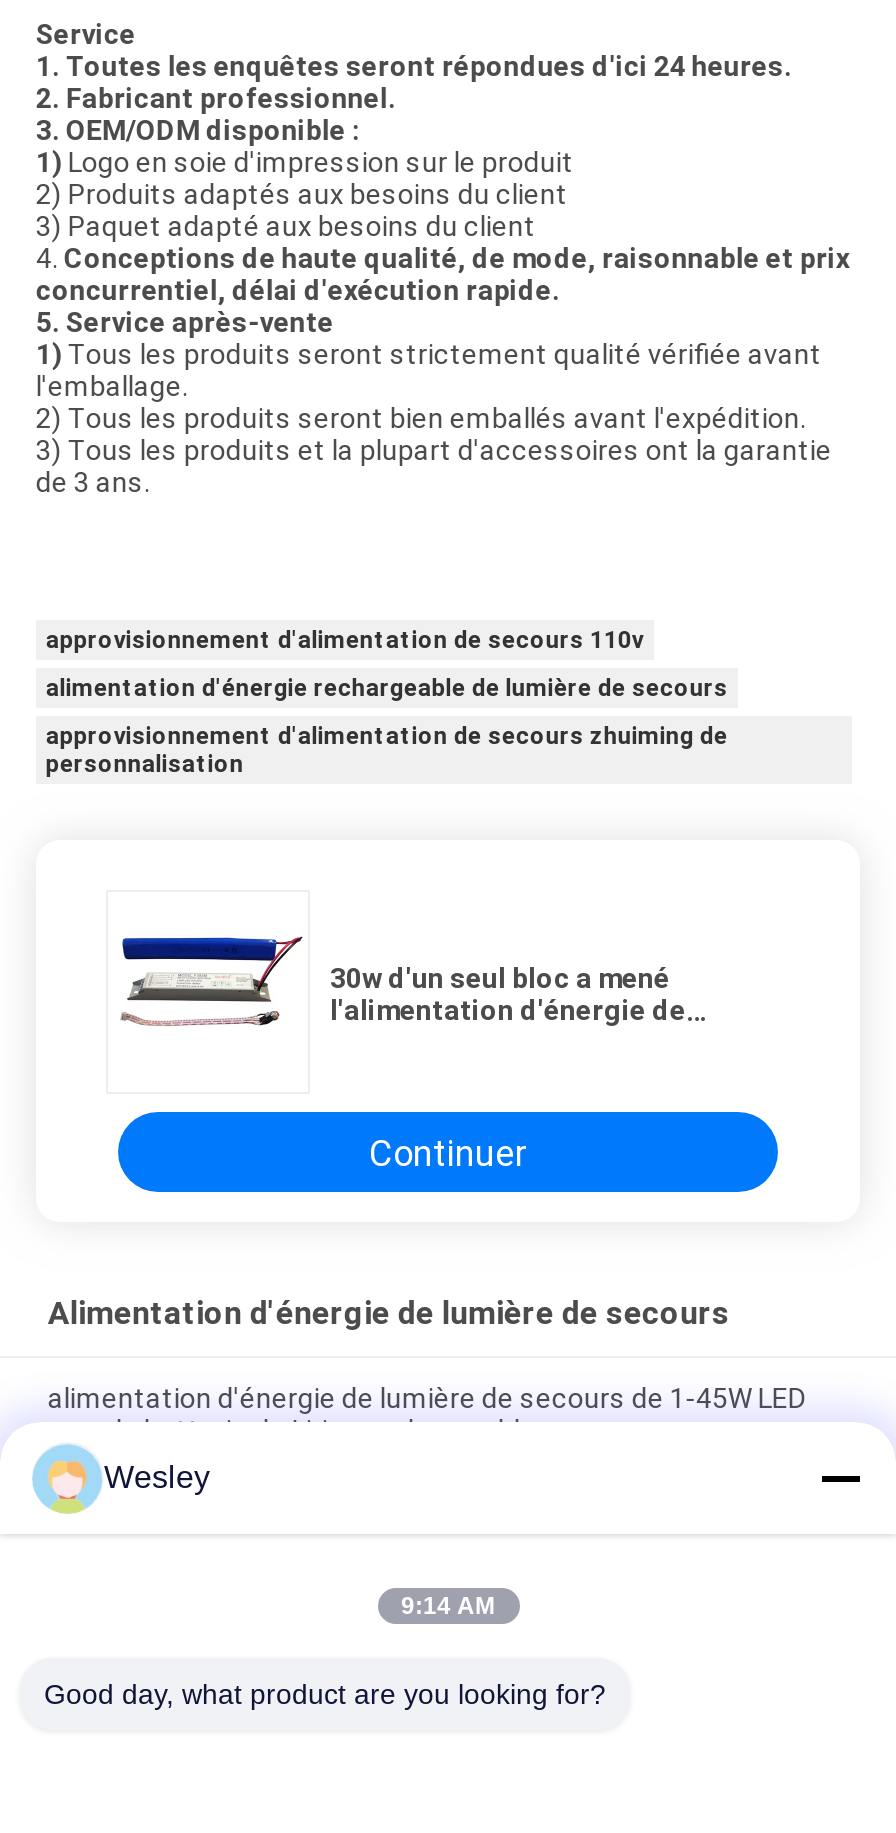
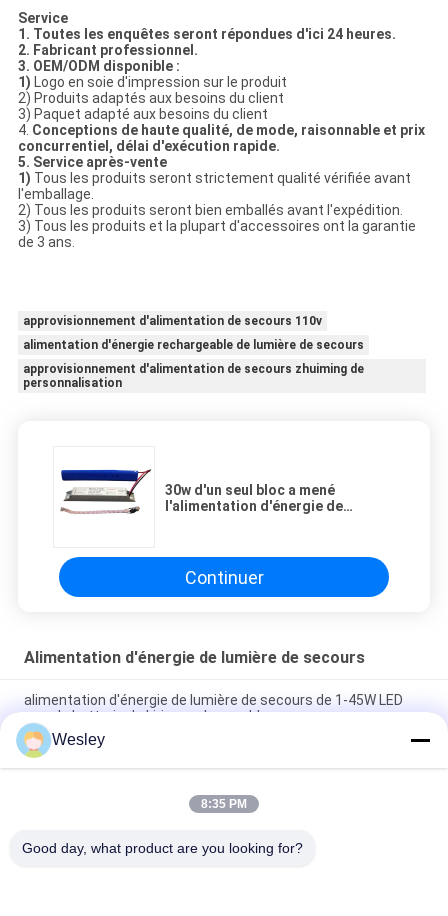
- 9:14 AM
+ 8:35 PM
